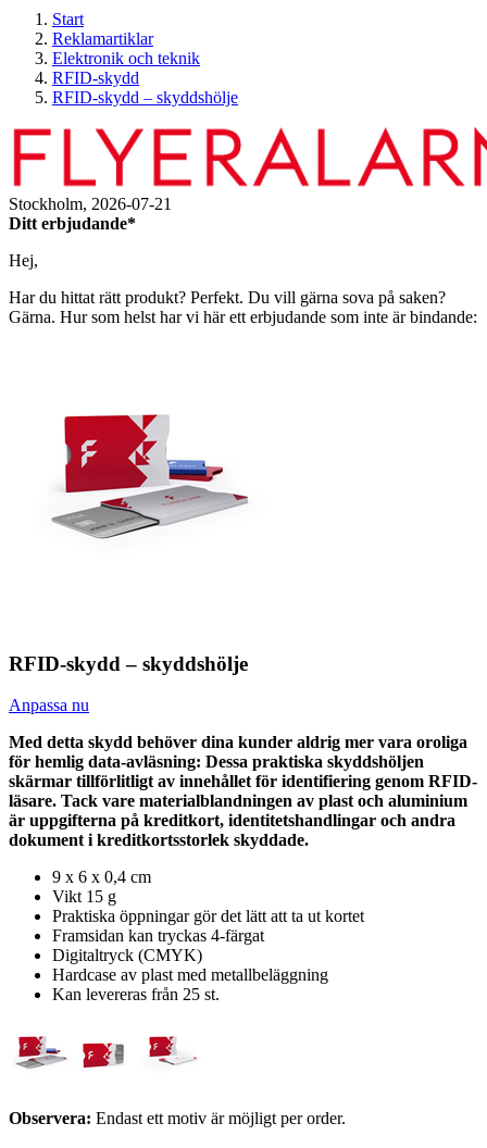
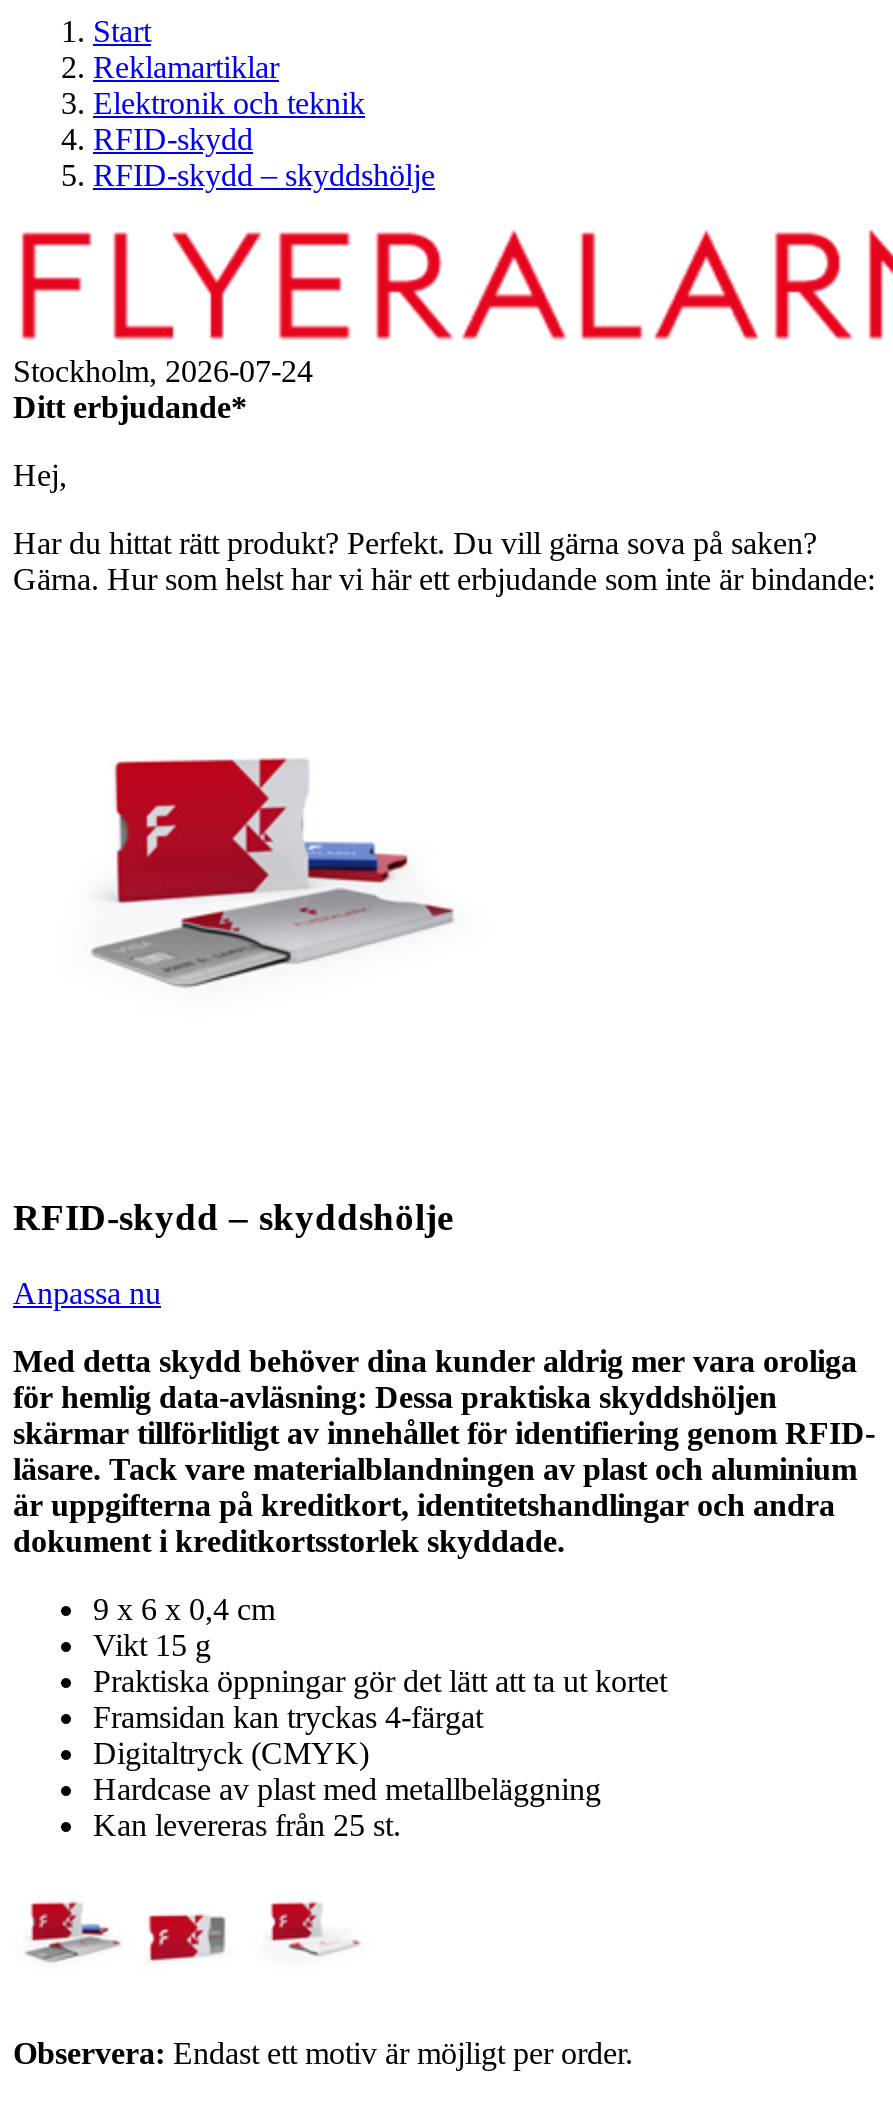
- Stockholm, 2026-07-21
+ Stockholm, 2026-07-24
